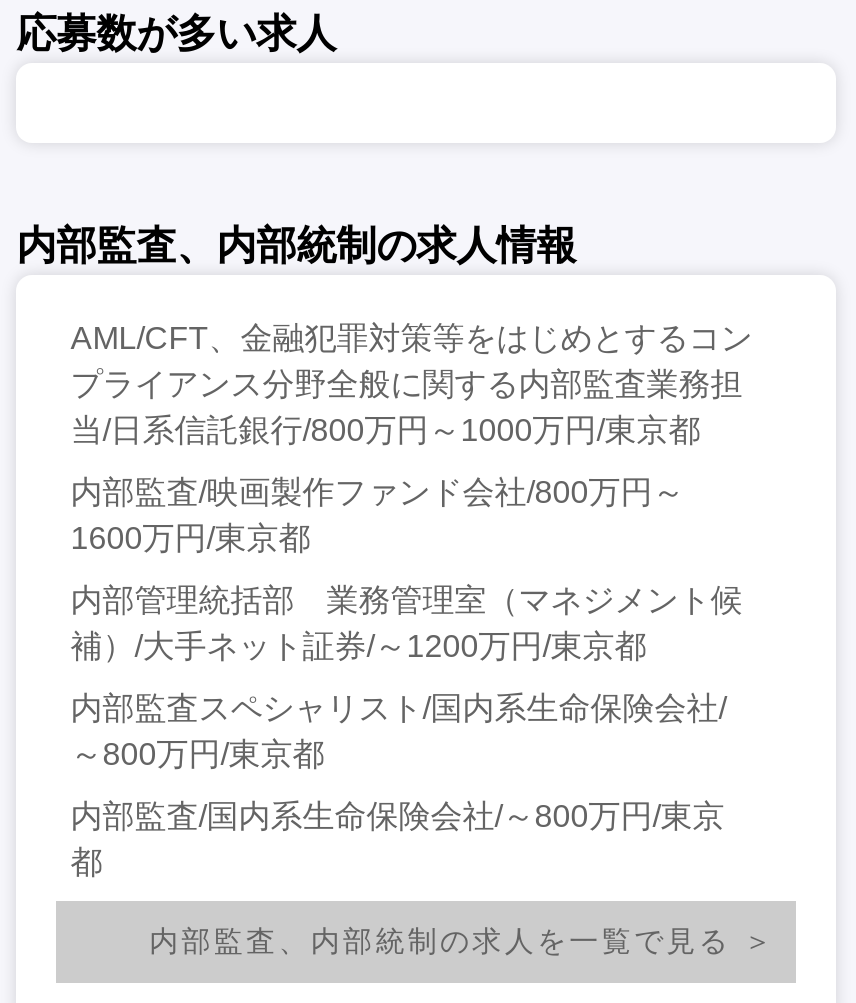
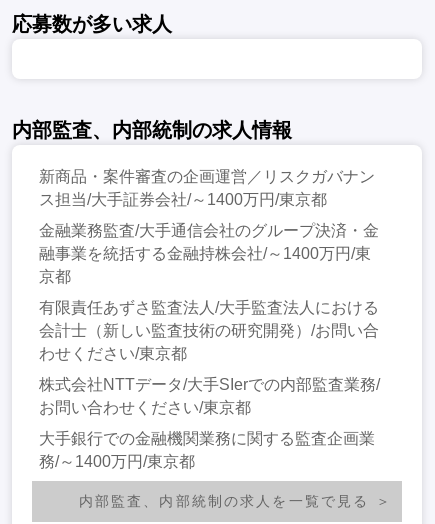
- AML/CFT、金融犯罪対策等をはじめとするコン
- プライアンス分野全般に関する内部監査業務担
- 当/日系信託銀行/800万円～1000万円/東京都
+ 新商品・案件審査の企画運営／リスクガバナン
+ ス担当/大手証券会社/～1400万円/東京都

- 内部監査/映画製作ファンド会社/800万円～
- 1600万円/東京都
+ 金融業務監査/大手通信会社のグループ決済・金
+ 融事業を統括する金融持株会社/～1400万円/東
+ 京都

- 内部管理統括部 業務管理室（マネジメント候
- 補）/大手ネット証券/～1200万円/東京都
+ 有限責任あずさ監査法人/大手監査法人における
+ 会計士（新しい監査技術の研究開発）/お問い合
+ わせください/東京都

- 内部監査スペシャリスト/国内系生命保険会社/
- ～800万円/東京都
+ 株式会社NTTデータ/大手SIerでの内部監査業務/
+ お問い合わせください/東京都

- 内部監査/国内系生命保険会社/～800万円/東京
- 都
+ 大手銀行での金融機関業務に関する監査企画業
+ 務/～1400万円/東京都
